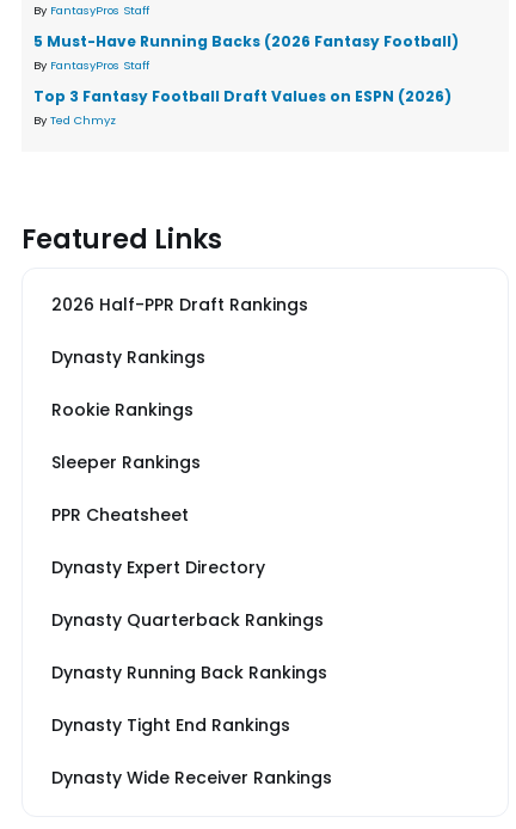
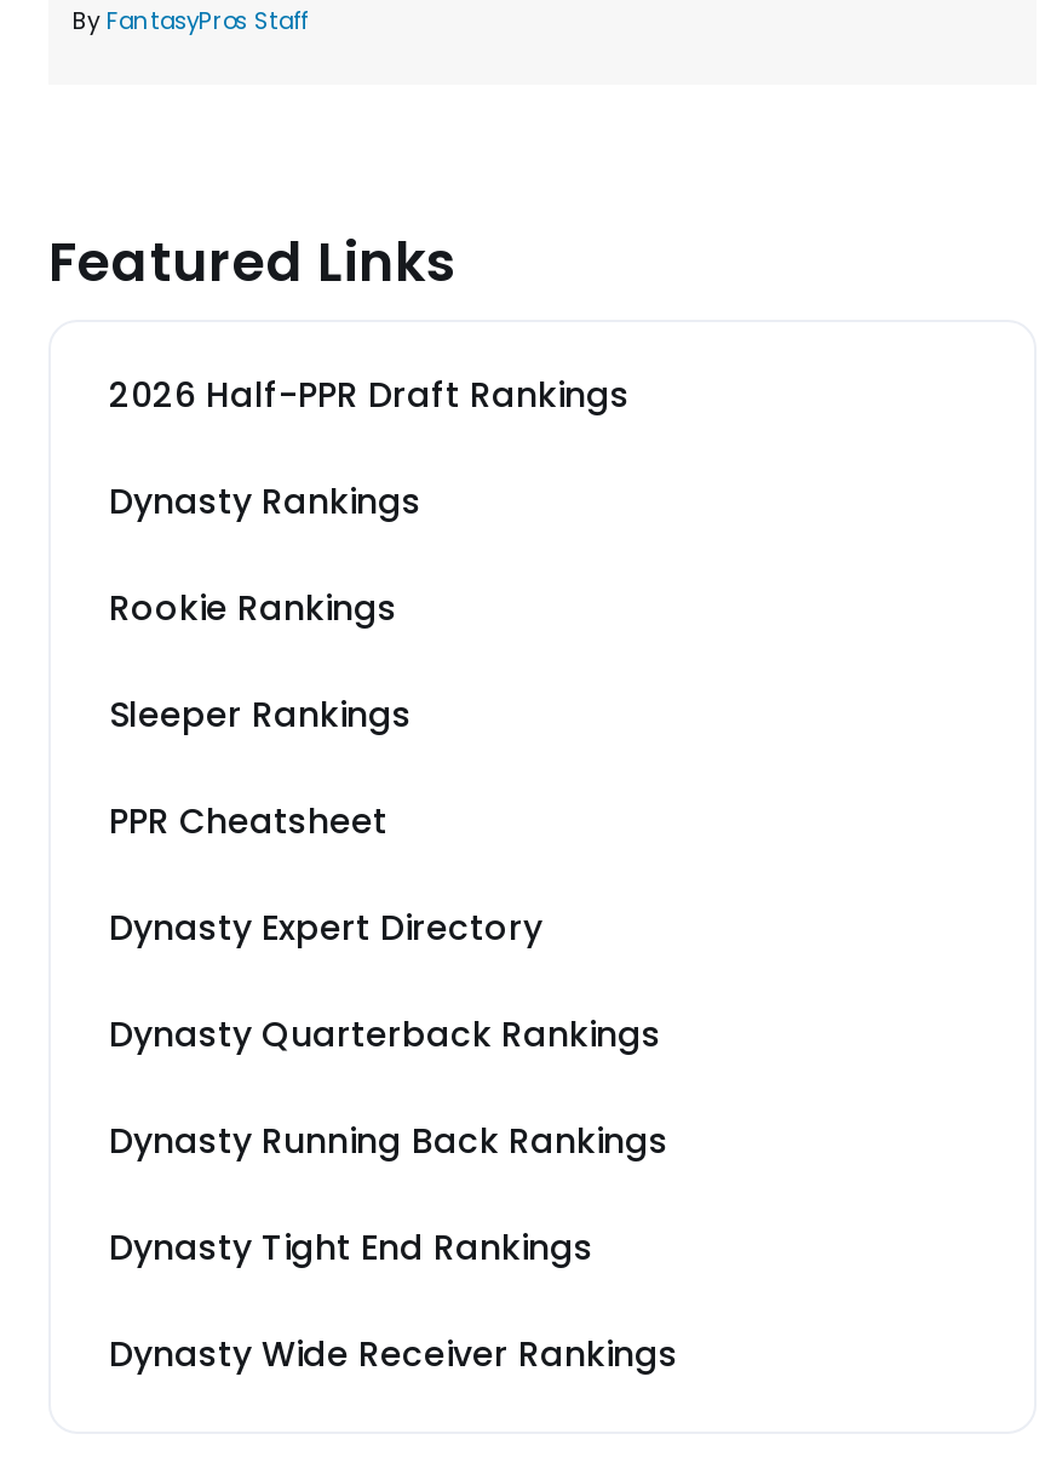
- 5 Must-Have Running Backs (2026 Fantasy Football)
- By FantasyPros Staff
- Top 3 Fantasy Football Draft Values on ESPN (2026)
- By Ted Chmyz
